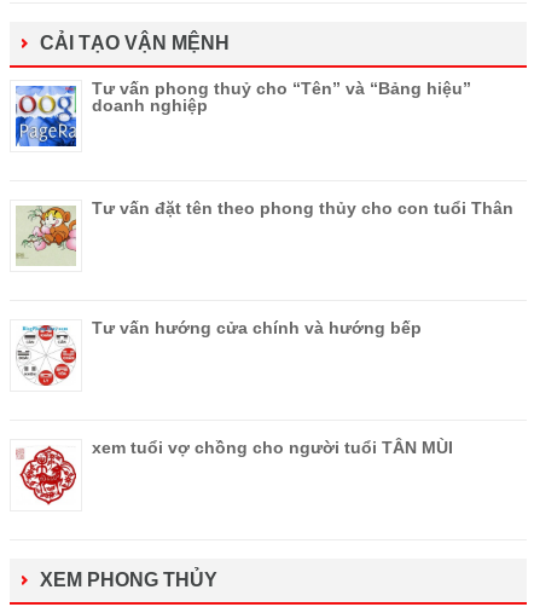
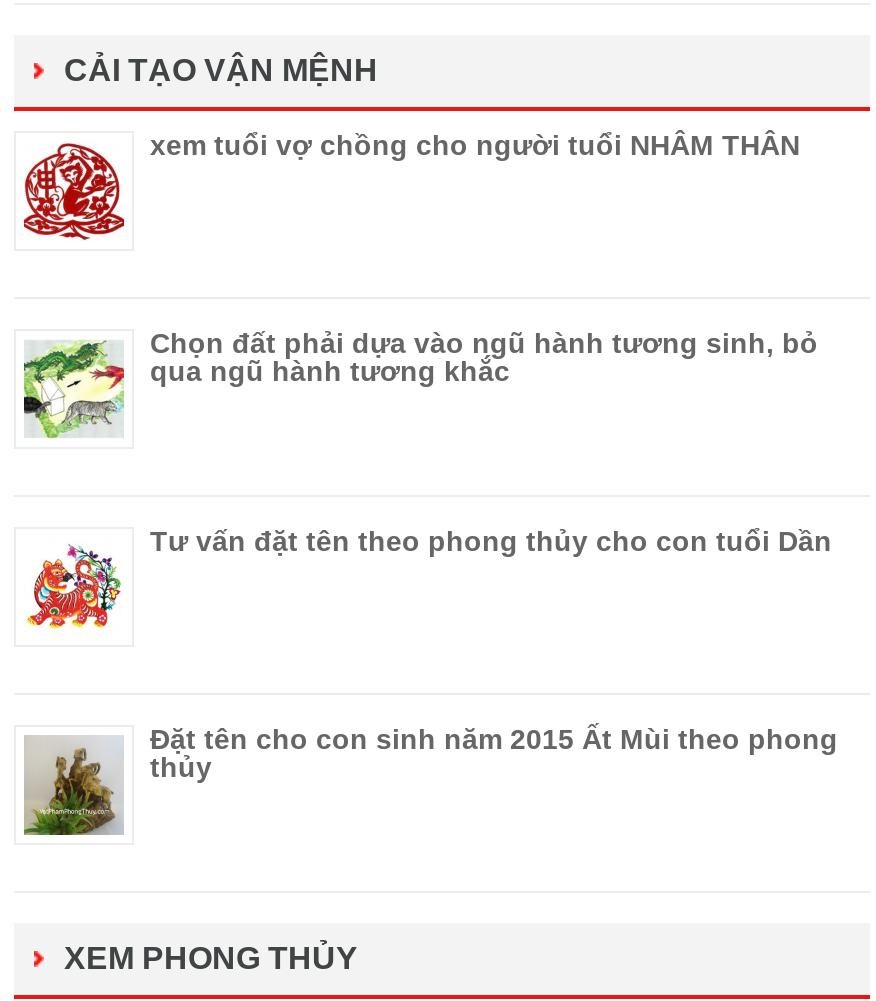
- [image]
- Tư vấn phong thuỷ cho “Tên” và “Bảng hiệu”
- doanh nghiệp
+ [image]
+ xem tuổi vợ chồng cho người tuổi NHÂM THÂN

- [image]
- Tư vấn đặt tên theo phong thủy cho con tuổi Thân
+ [image]
+ Chọn đất phải dựa vào ngũ hành tương sinh, bỏ
+ qua ngũ hành tương khắc

- [image]
- Tư vấn hướng cửa chính và hướng bếp
+ [image]
+ Tư vấn đặt tên theo phong thủy cho con tuổi Dần

- [image]
- xem tuổi vợ chồng cho người tuổi TÂN MÙI
+ [image]
+ Đặt tên cho con sinh năm 2015 Ất Mùi theo phong
+ thủy
